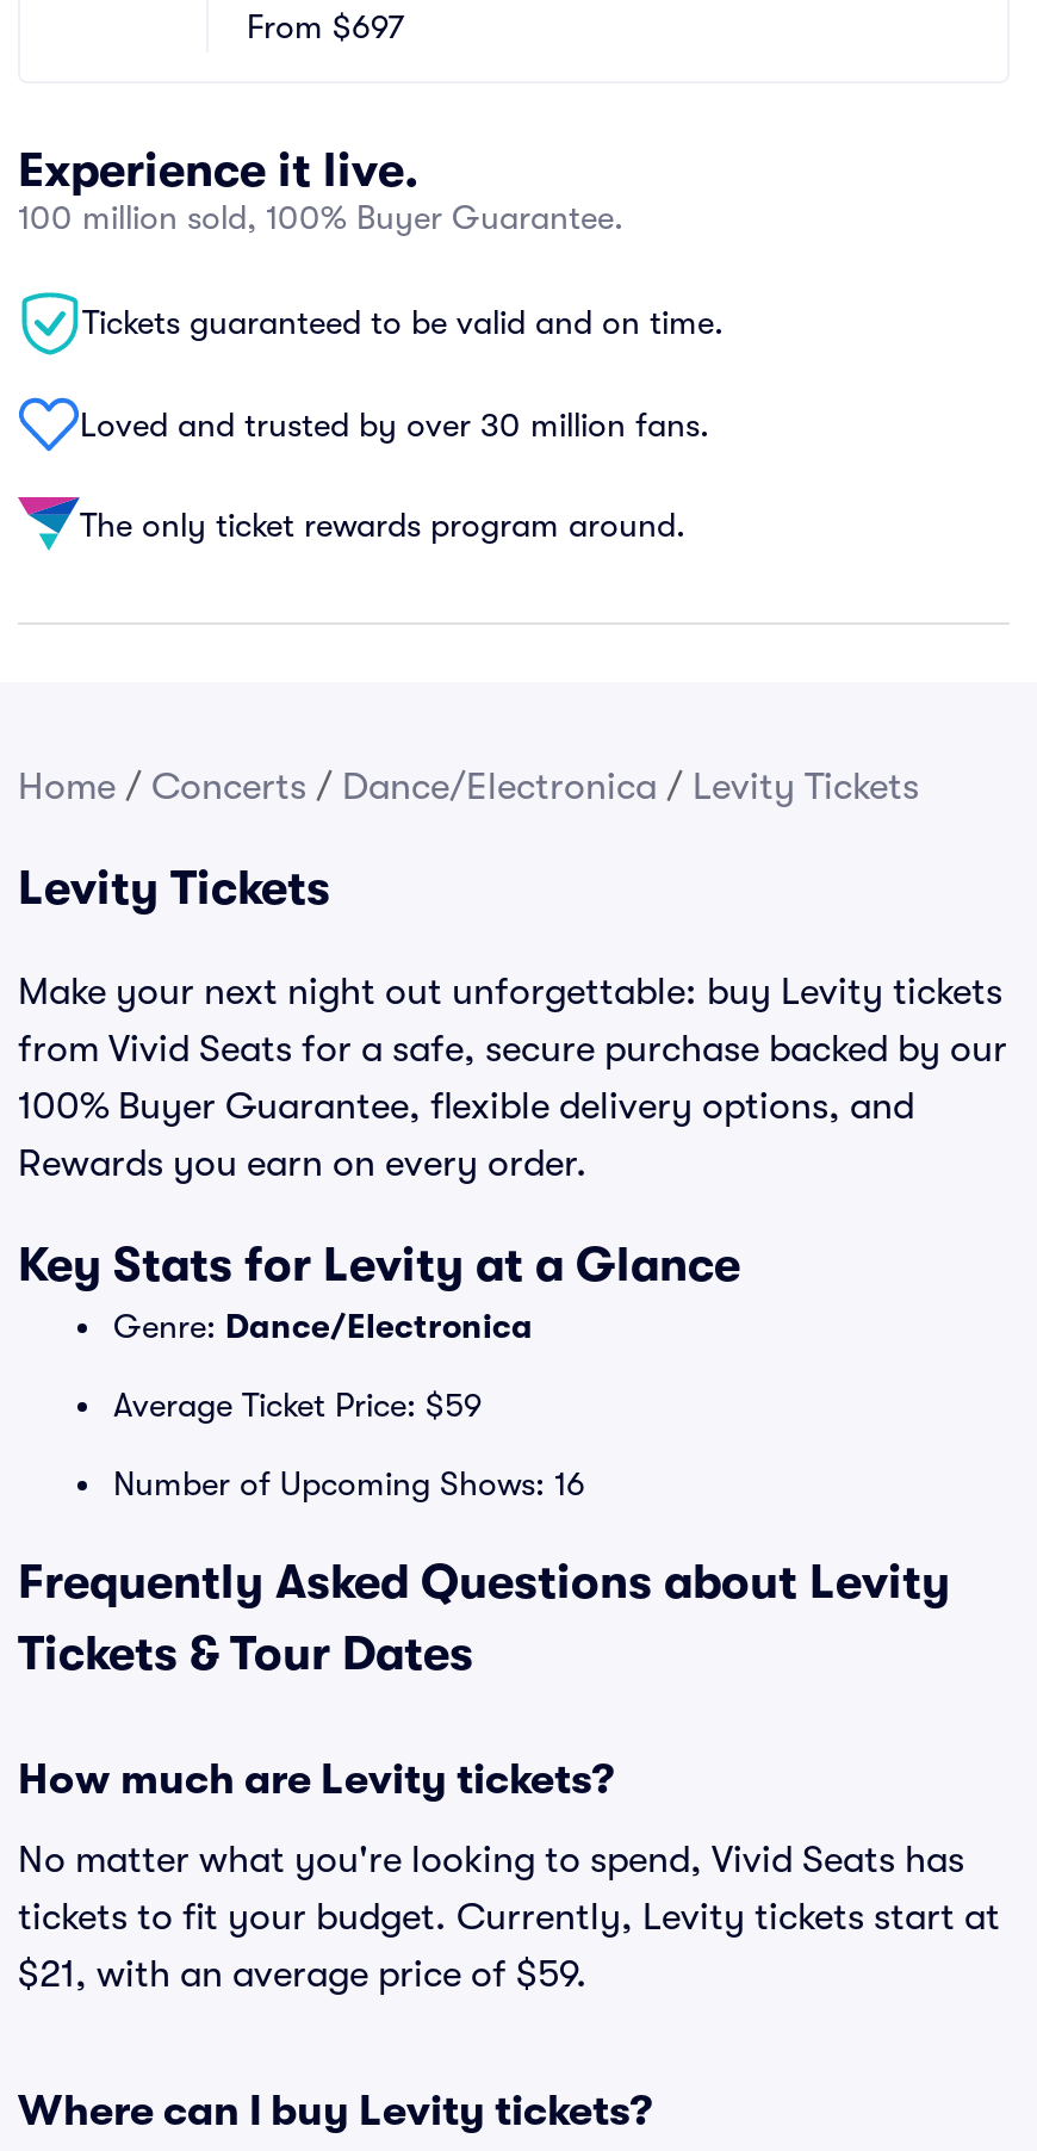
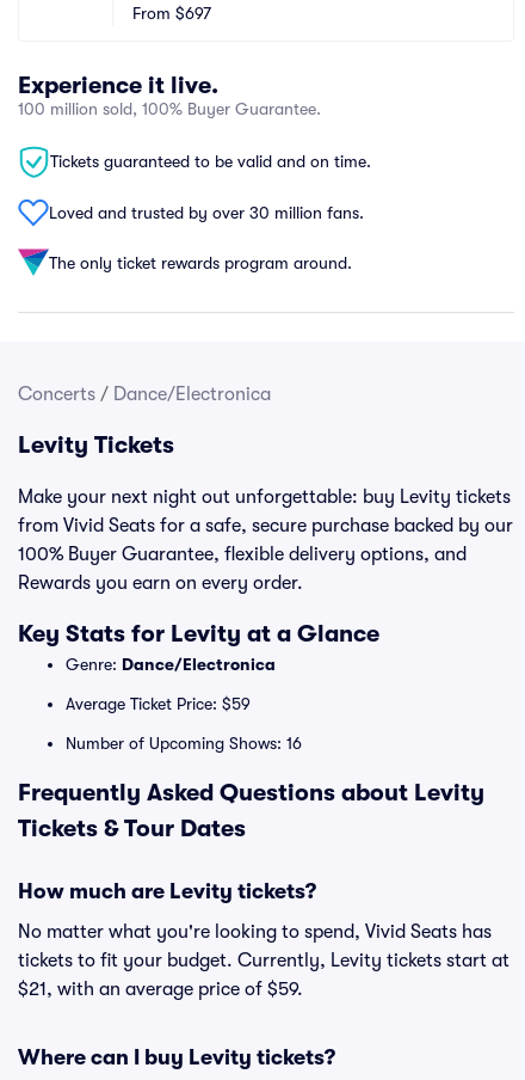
- Home / Concerts / Dance/Electronica / Levity Tickets
+ Concerts / Dance/Electronica
